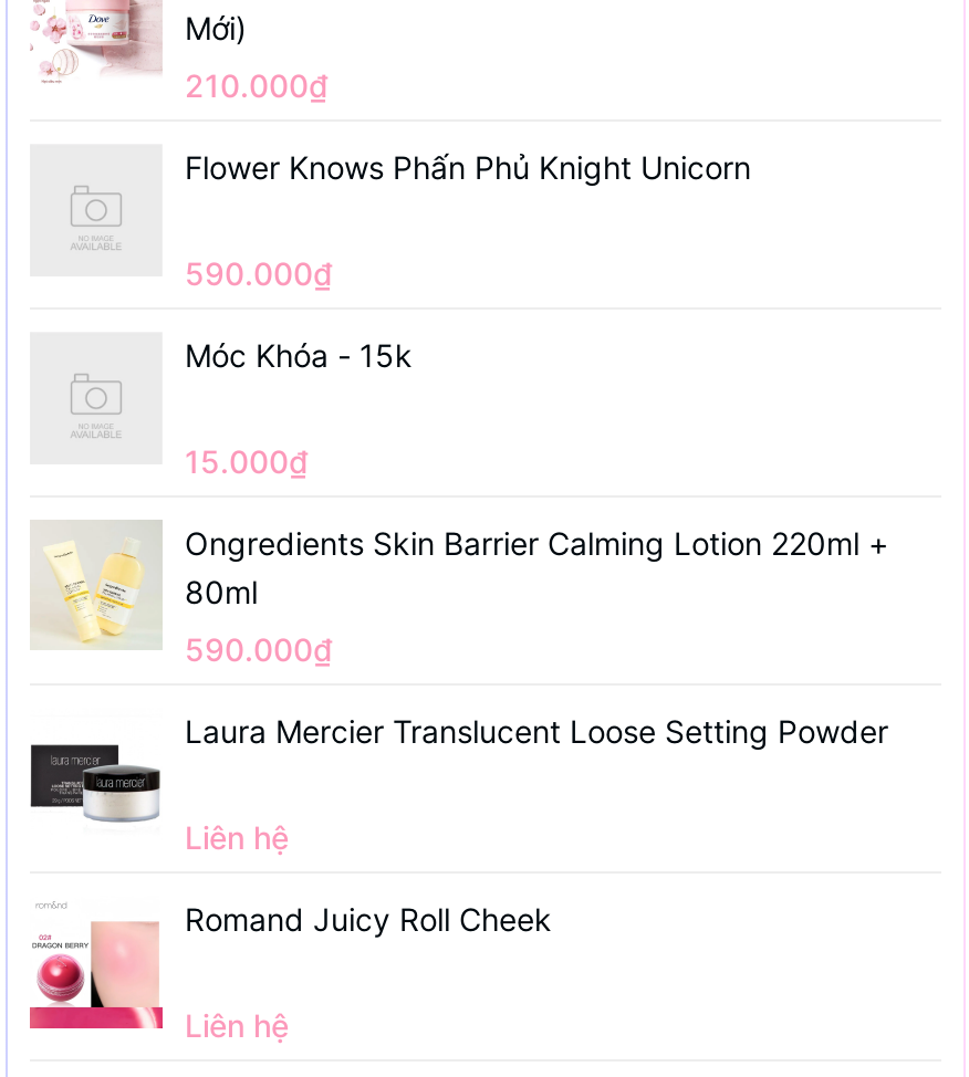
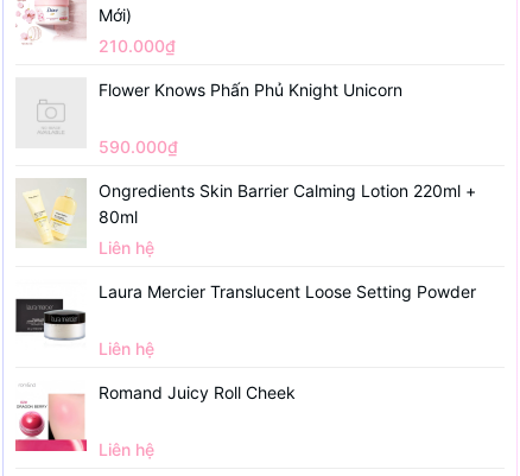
- Móc Khóa - 15k
- 15.000₫

- 590.000₫
+ Liên hệ
